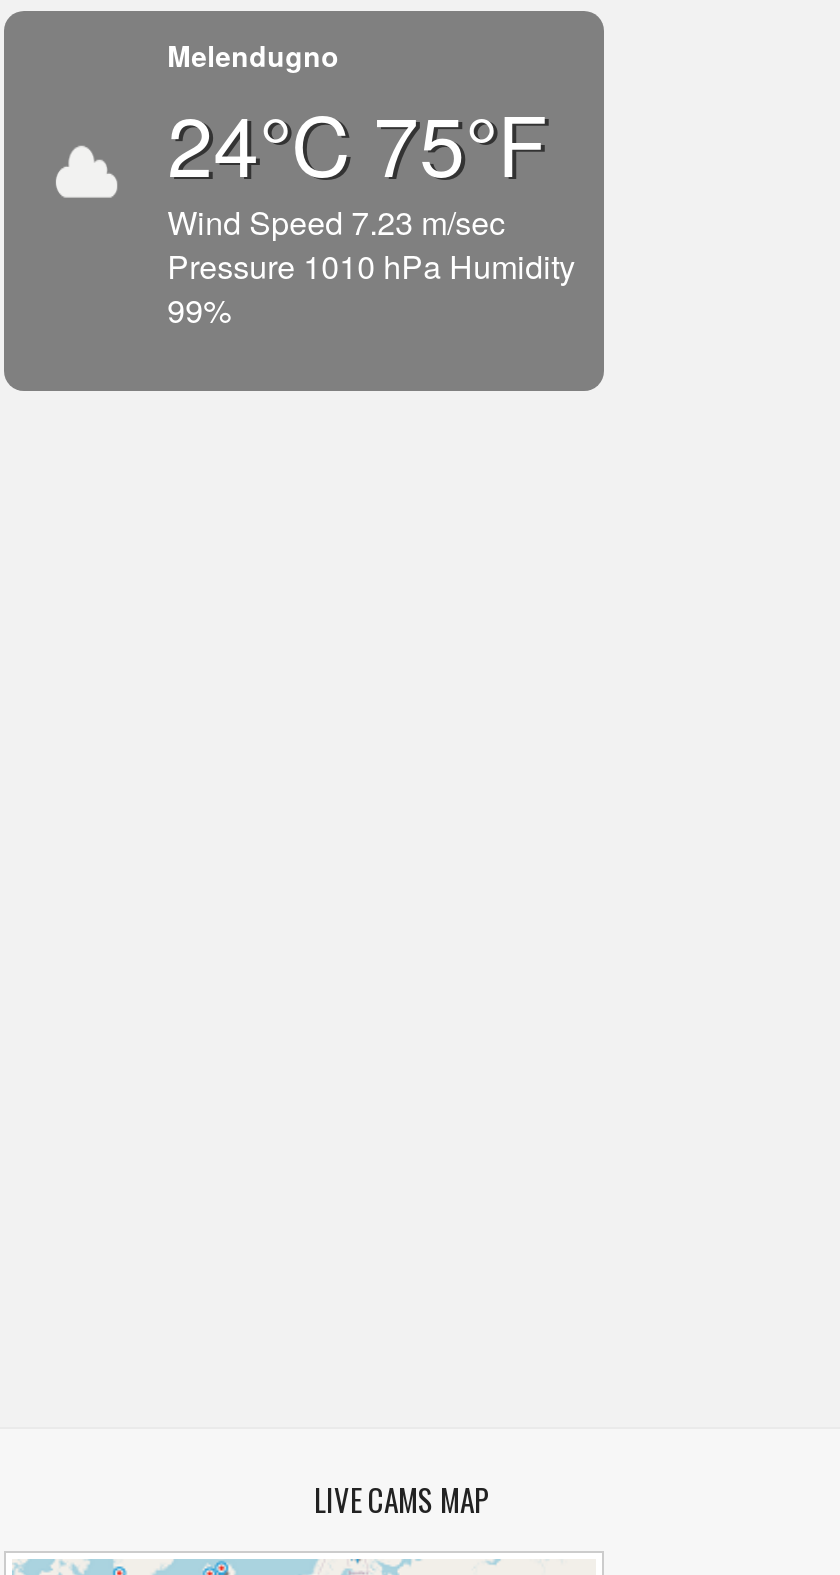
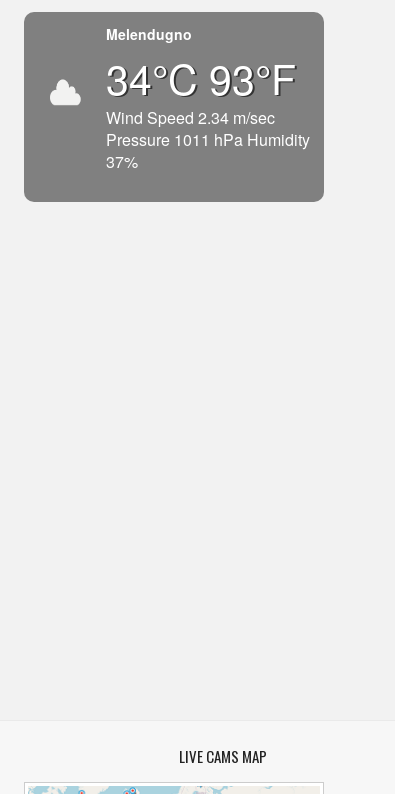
- 24°C 75°F
- Wind Speed 7.23 m/sec
- Pressure 1010 hPa Humidity
- 99%
+ 34°C 93°F
+ Wind Speed 2.34 m/sec
+ Pressure 1011 hPa Humidity
+ 37%
